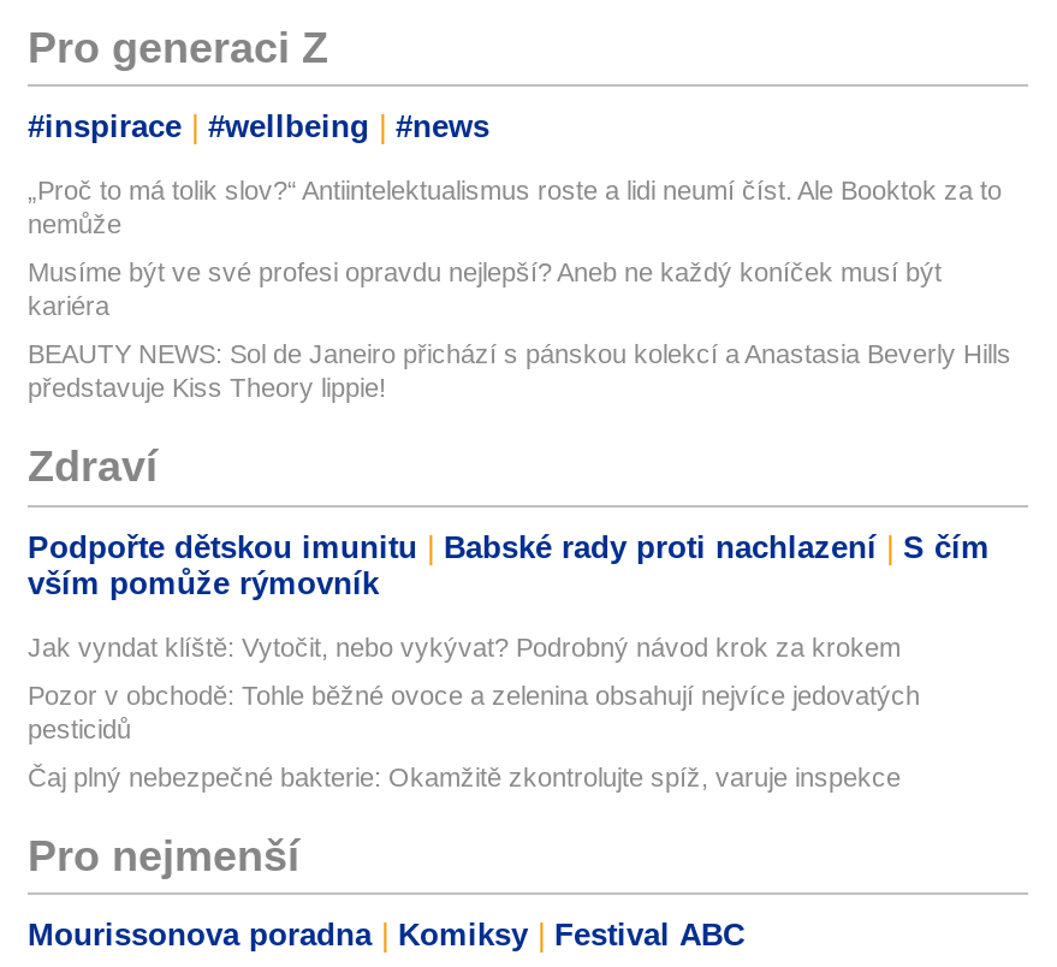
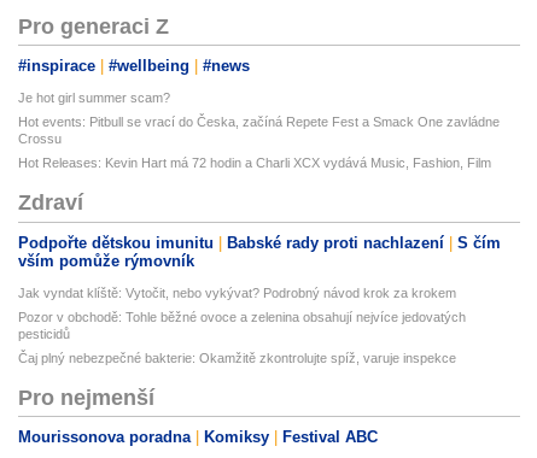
- „Proč to má tolik slov?“ Antiintelektualismus roste a lidi neumí číst. Ale Booktok za to
- nemůže
+ Je hot girl summer scam?

- Musíme být ve své profesi opravdu nejlepší? Aneb ne každý koníček musí být
- kariéra
+ Hot events: Pitbull se vrací do Česka, začíná Repete Fest a Smack One zavládne
+ Crossu

- BEAUTY NEWS: Sol de Janeiro přichází s pánskou kolekcí a Anastasia Beverly Hills
- představuje Kiss Theory lippie!
+ Hot Releases: Kevin Hart má 72 hodin a Charli XCX vydává Music, Fashion, Film
